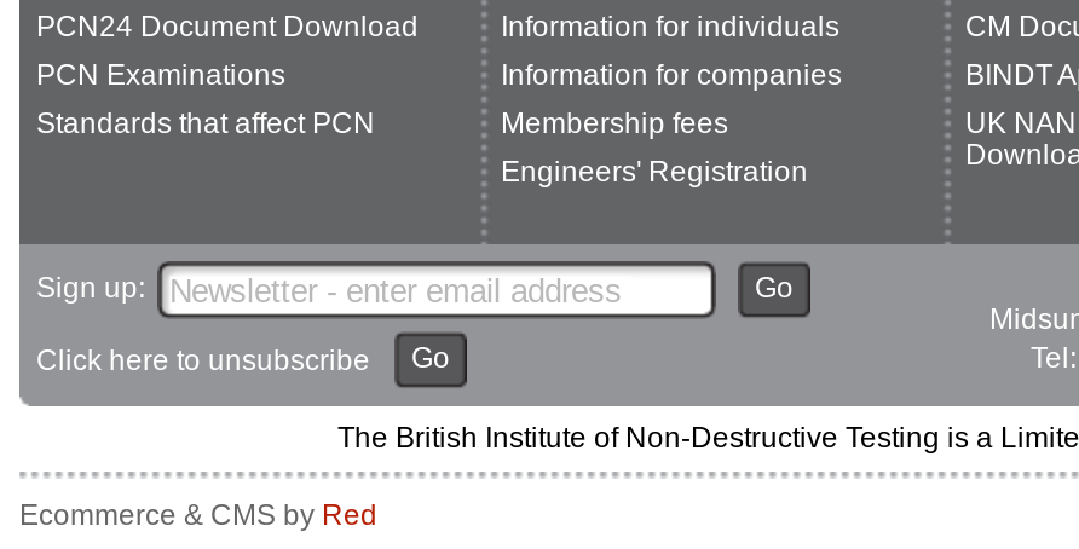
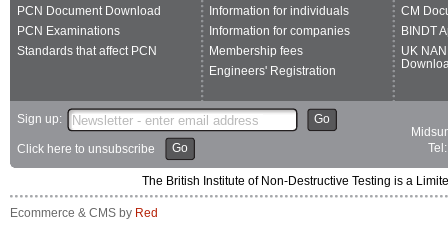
- PCN24 Document Download
+ PCN Document Download
